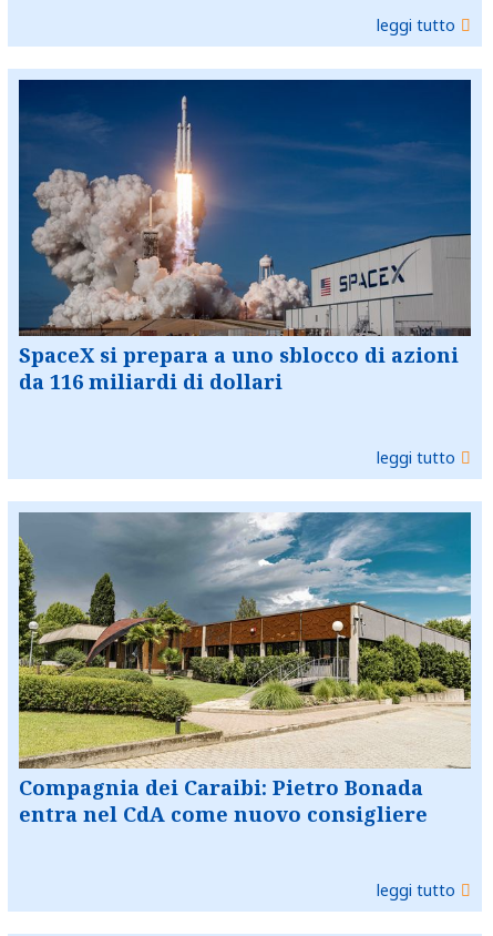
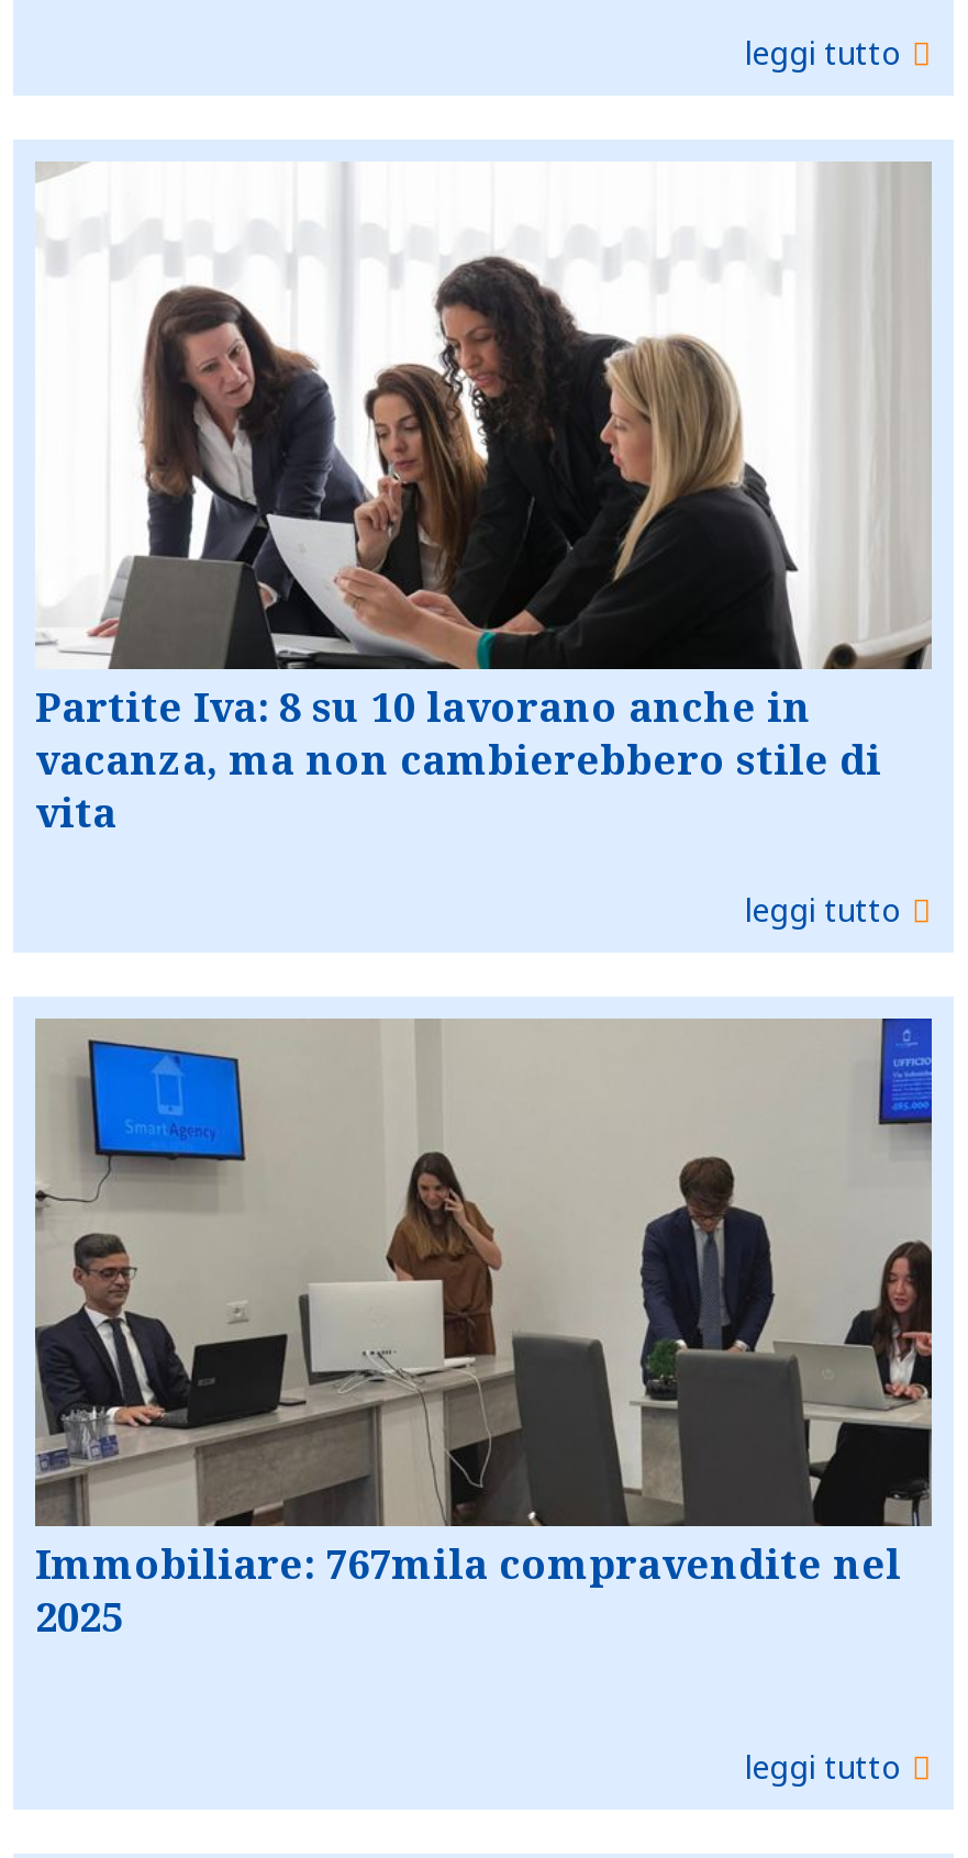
- [image]
- SpaceX si prepara a uno sblocco di azioni
- da 116 miliardi di dollari
+ [image]
+ Partite Iva: 8 su 10 lavorano anche in
+ vacanza, ma non cambierebbero stile di
+ vita

- [image]
- Compagnia dei Caraibi: Pietro Bonada
- entra nel CdA come nuovo consigliere
+ [image]
+ Immobiliare: 767mila compravendite nel
+ 2025
